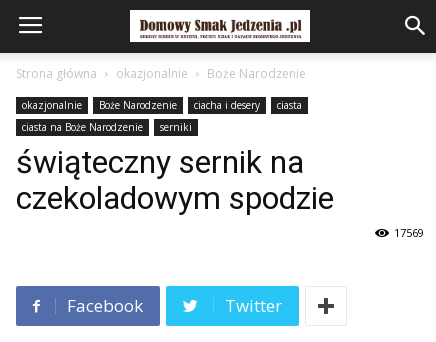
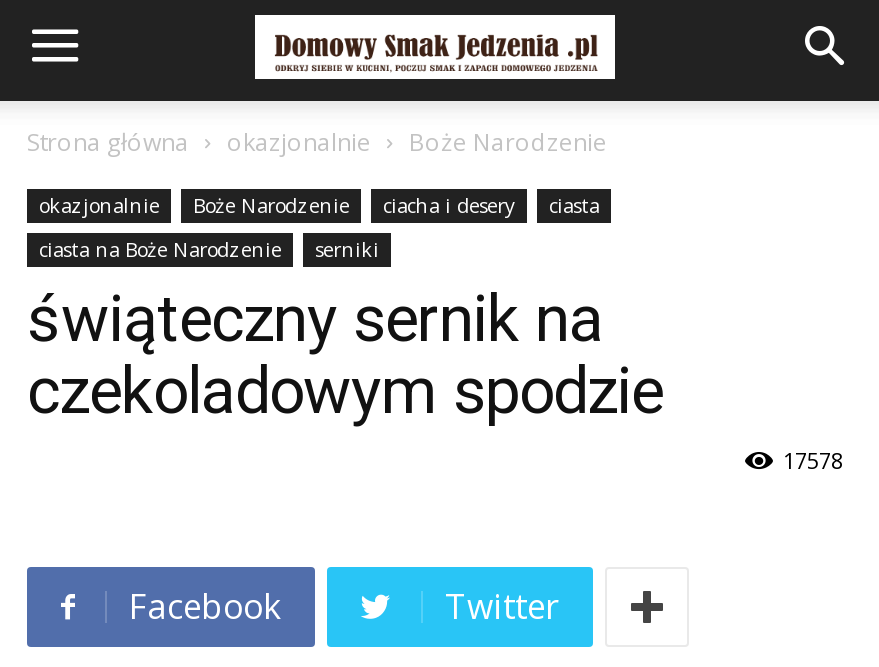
- 17569
+ 17578
